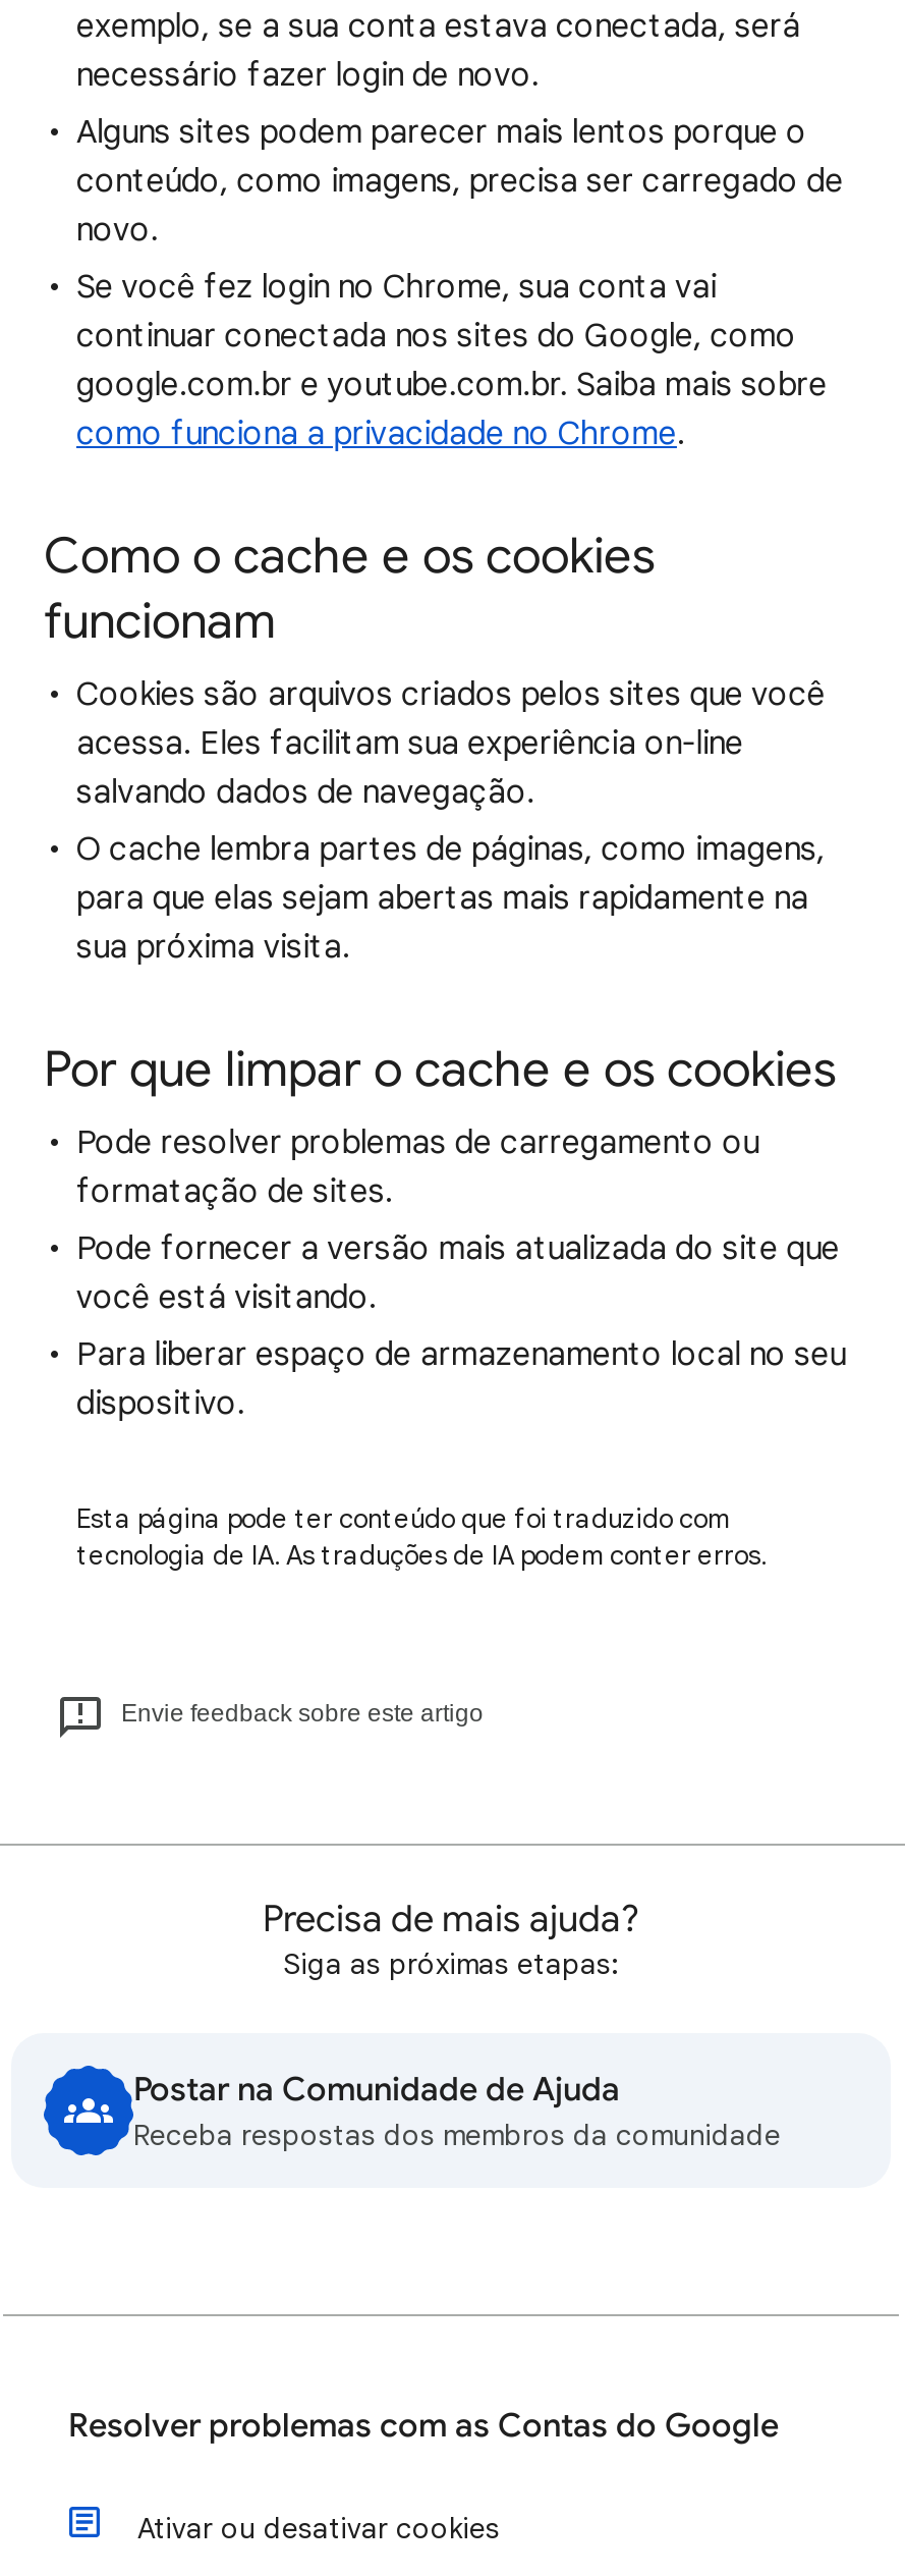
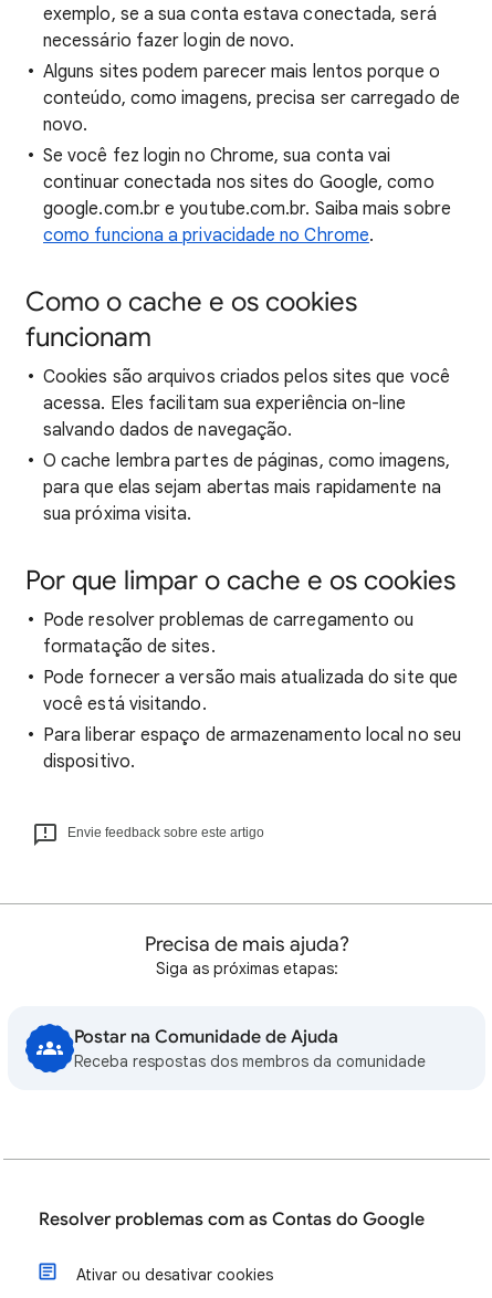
- Esta página pode ter conteúdo que foi traduzido com
- tecnologia de IA. As traduções de IA podem conter erros.
